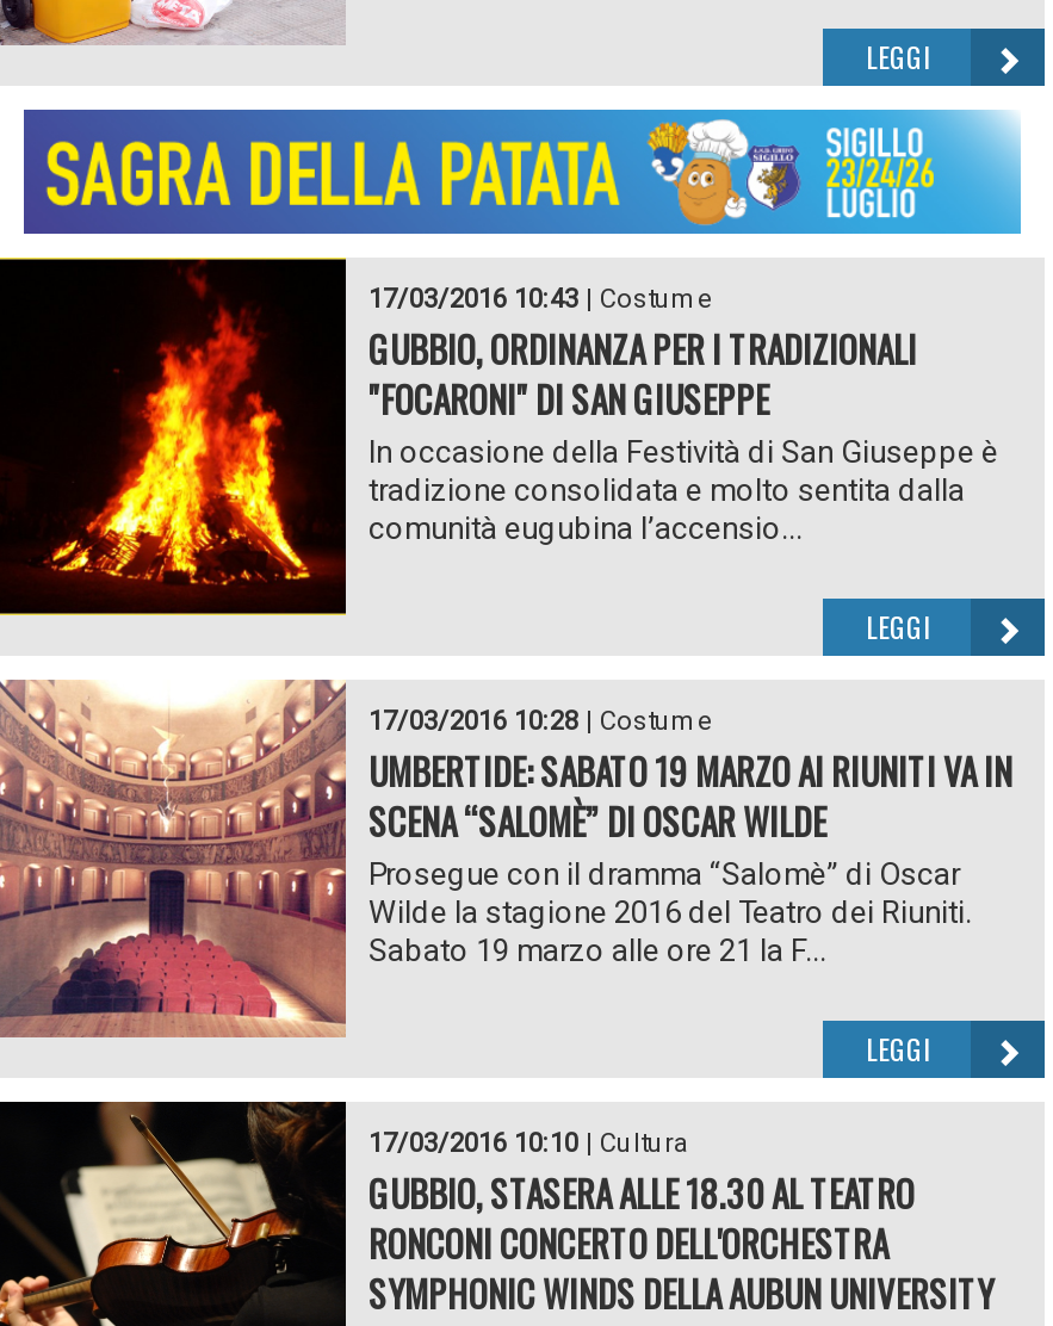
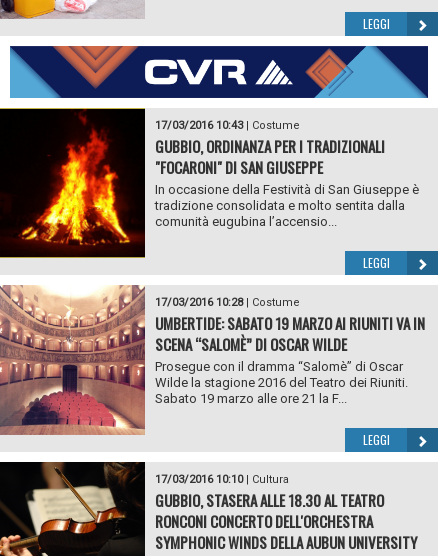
- [image]
+ [image]
